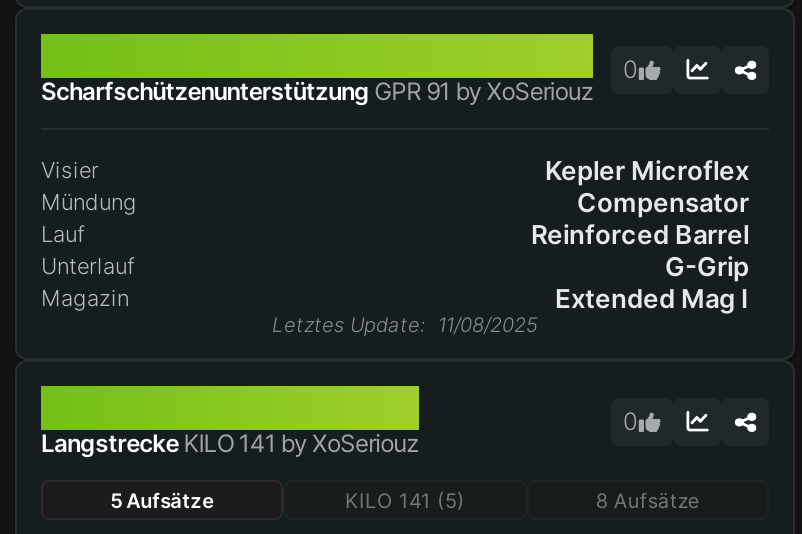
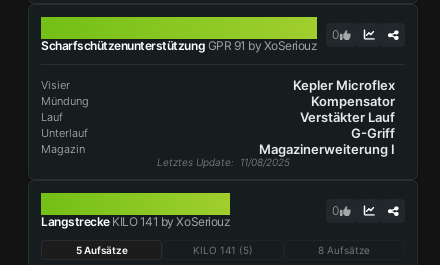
- Compensator
+ Kompensator

- Reinforced Barrel
+ Verstäkter Lauf

- G-Grip
+ G-Griff

- Extended Mag I
+ Magazinerweiterung I
